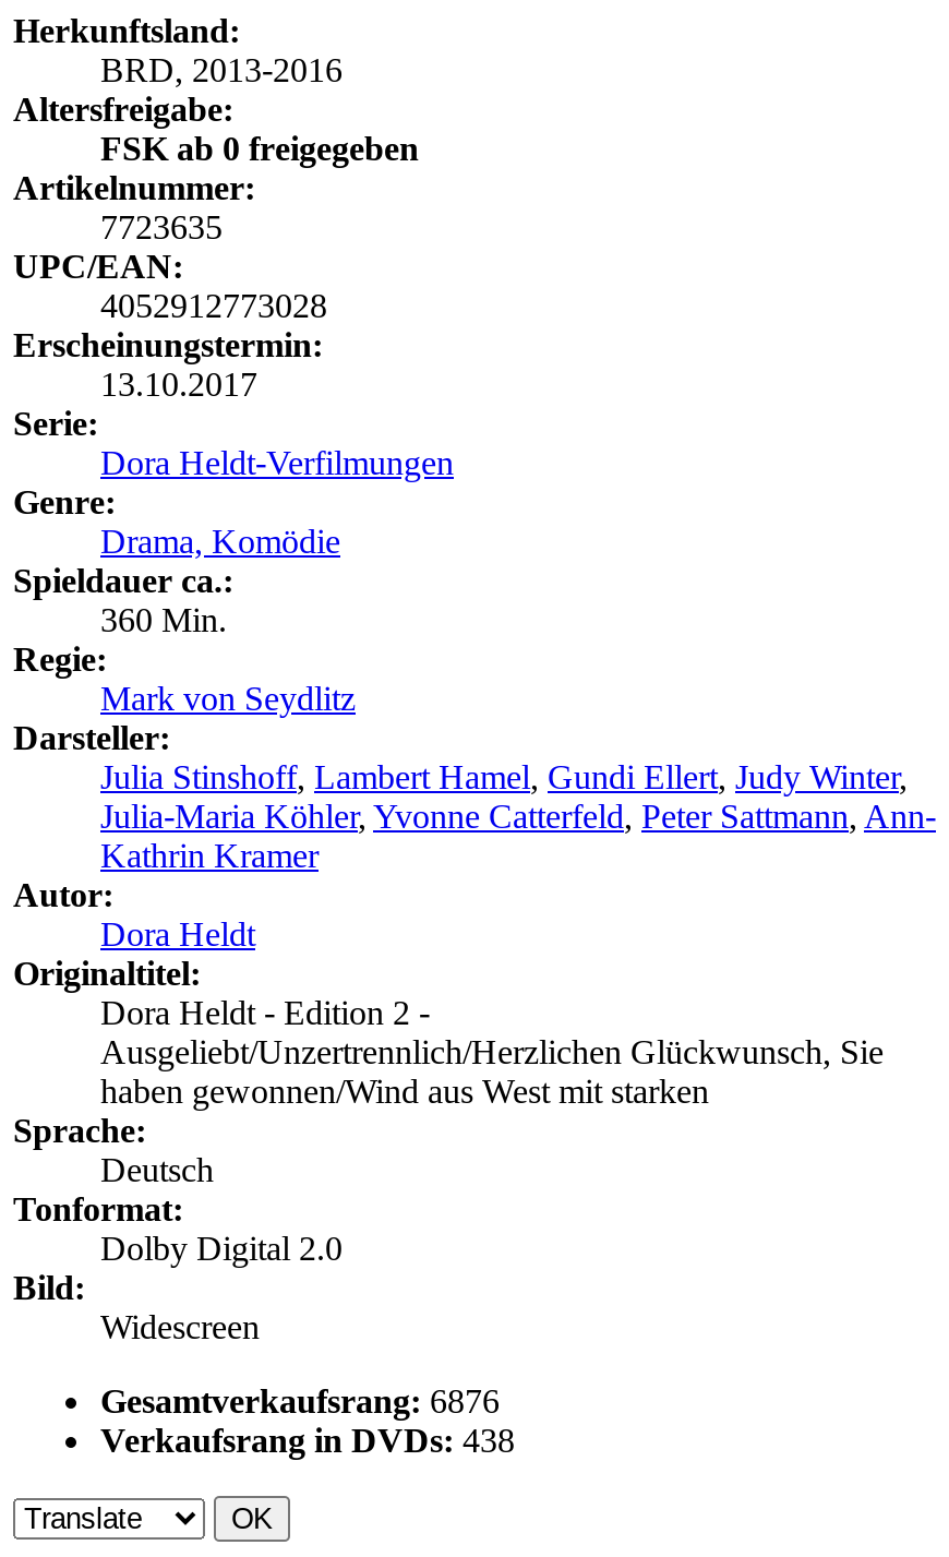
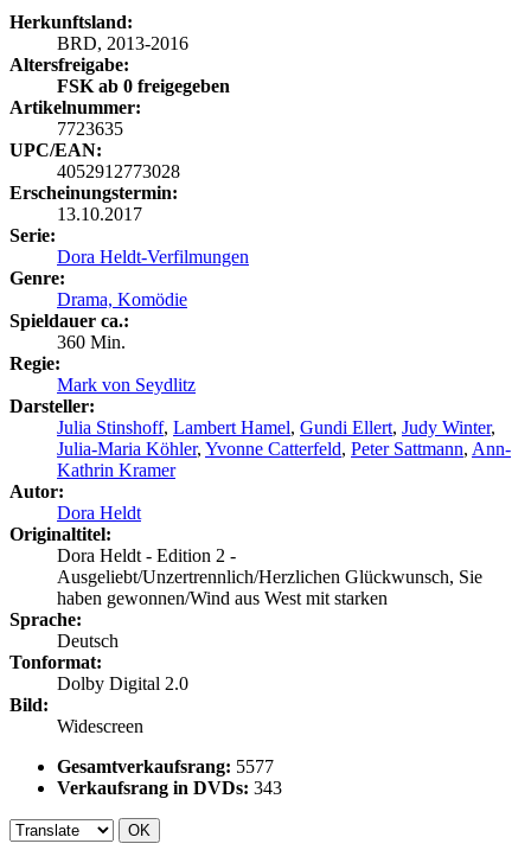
- Gesamtverkaufsrang: 6876
+ Gesamtverkaufsrang: 5577

- Verkaufsrang in DVDs: 438
+ Verkaufsrang in DVDs: 343
